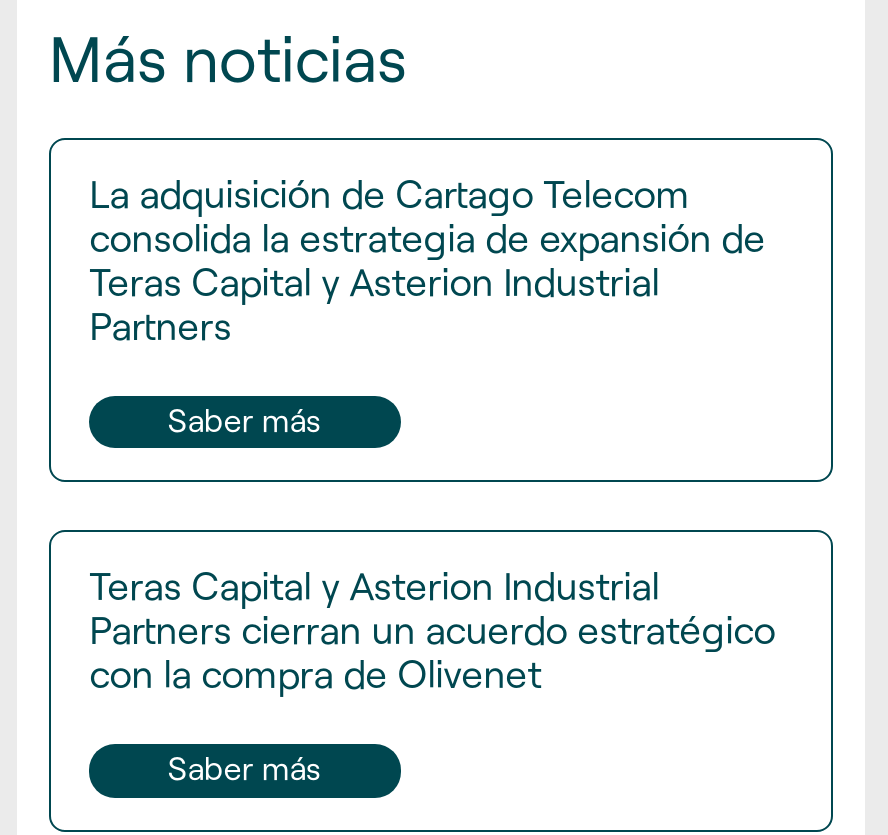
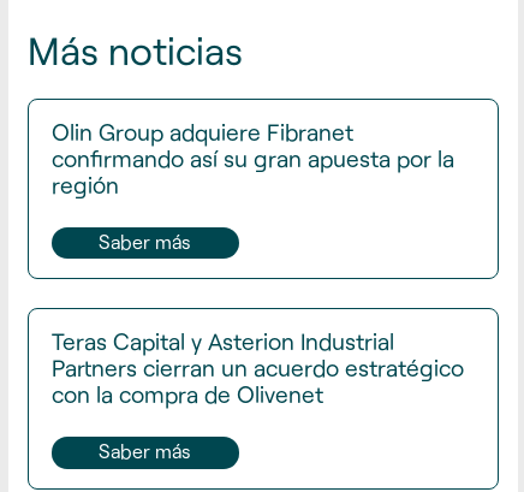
- La adquisición de Cartago Telecom
- consolida la estrategia de expansión de
- Teras Capital y Asterion Industrial
- Partners
+ Olin Group adquiere Fibranet
+ confirmando así su gran apuesta por la
+ región
